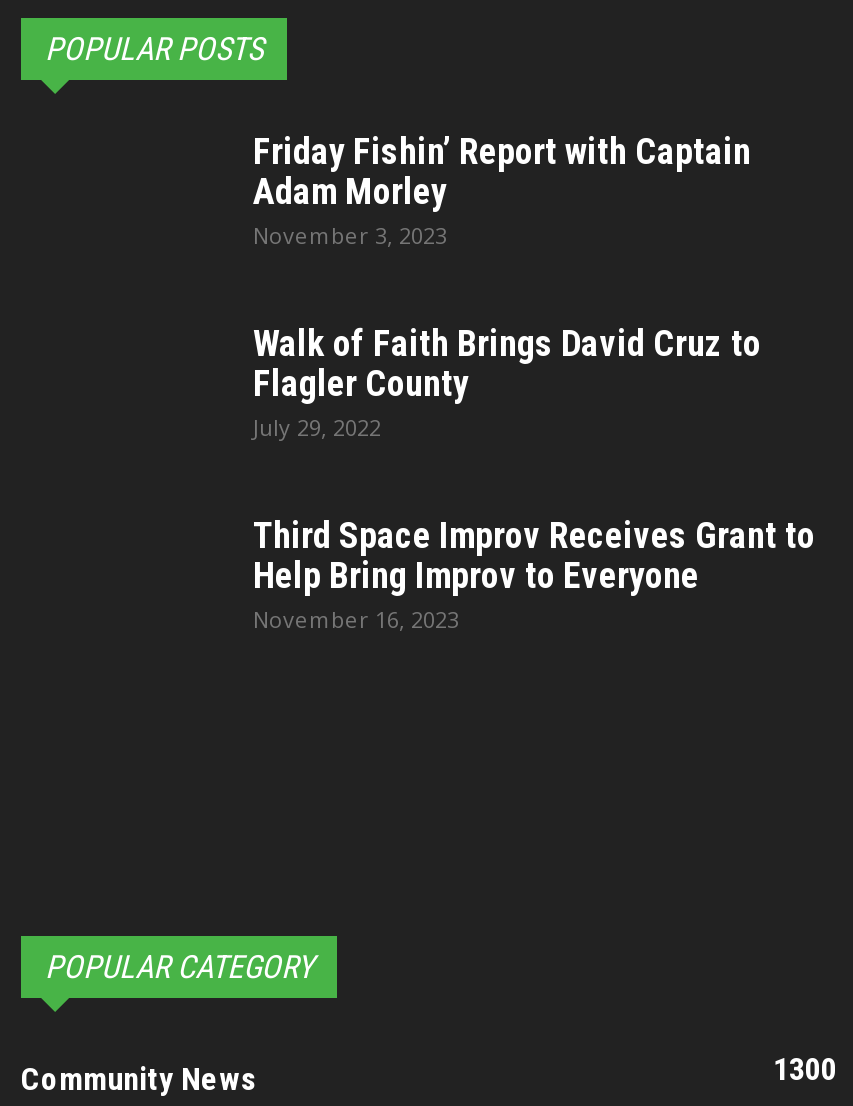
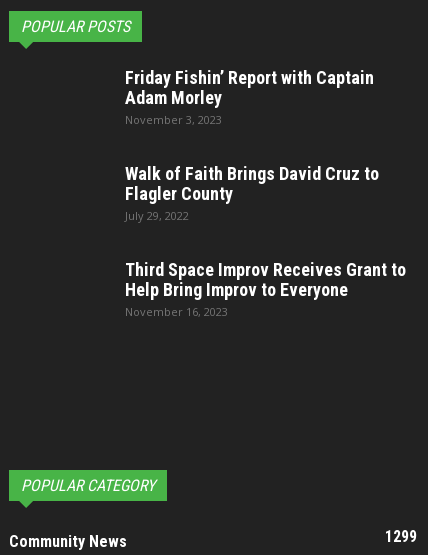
- 1300
+ 1299
